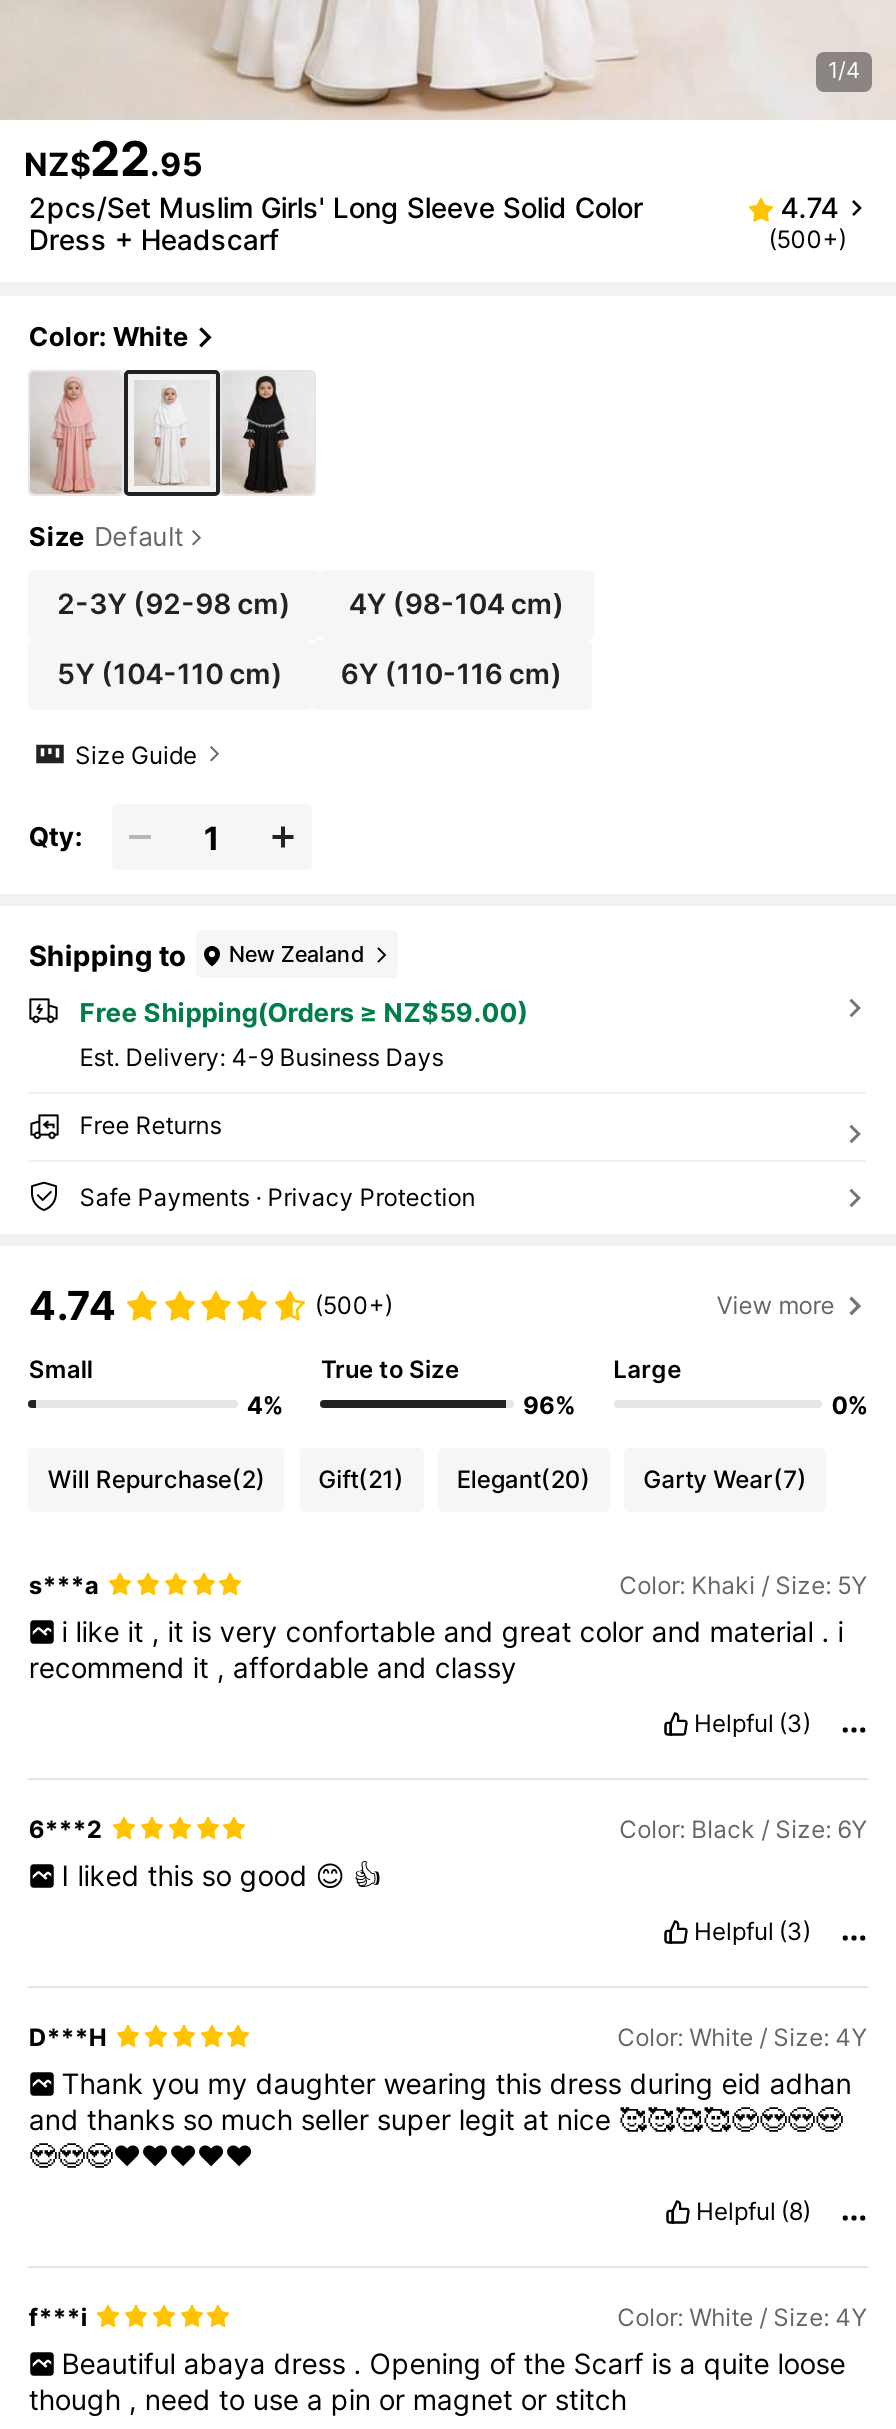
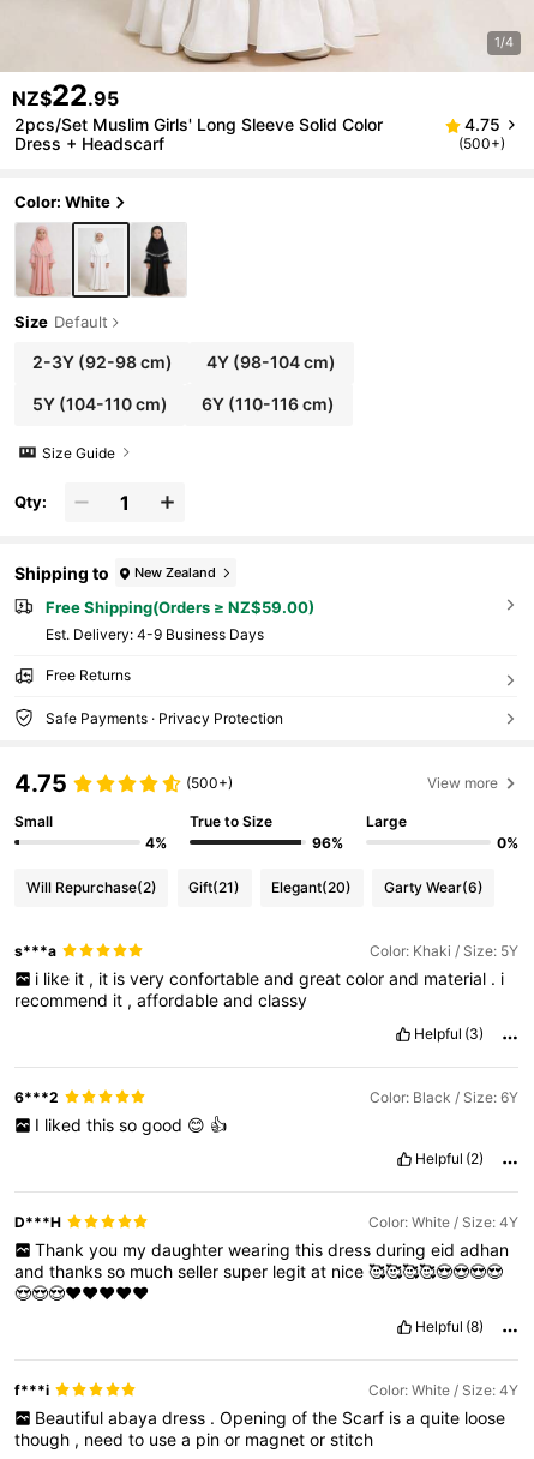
- 4.74
+ 4.75

- 4.74
+ 4.75

- Will Repurchase(2) Gift(21) Elegant(20) Garty Wear(7)
+ Will Repurchase(2) Gift(21) Elegant(20) Garty Wear(6)

- Helpful (3)
+ Helpful (2)
